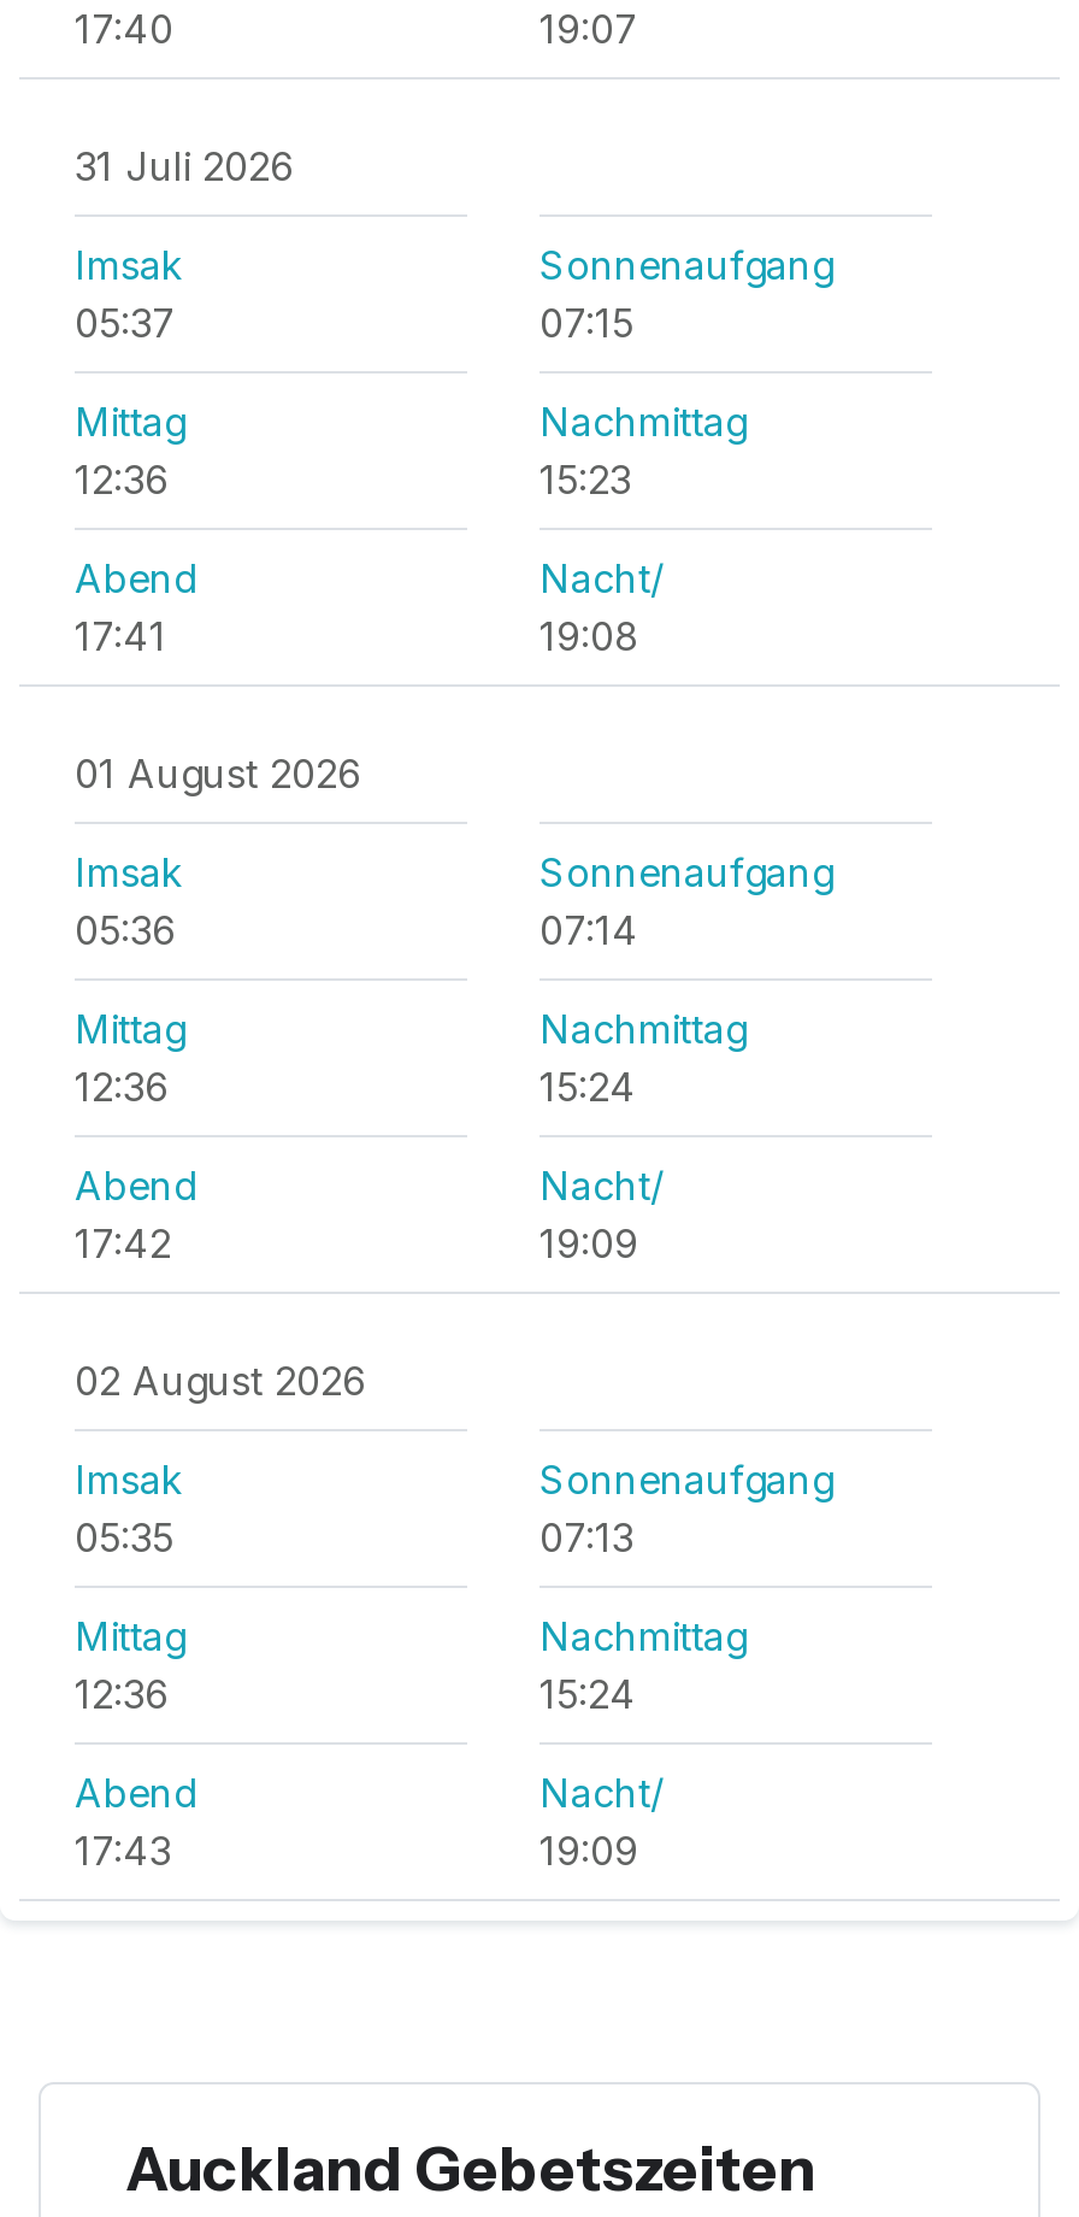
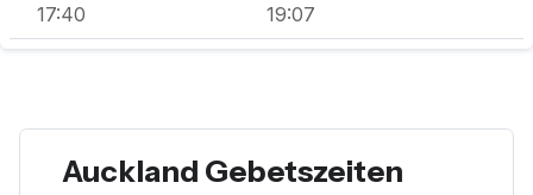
- 31 Juli 2026
- Imsak
- 05:37

- Sonnenaufgang
- 07:15
- Mittag
- 12:36

- Nachmittag
- 15:23
- Abend
- 17:41

- Nacht/
- 19:08
- 01 August 2026
- Imsak
- 05:36

- Sonnenaufgang
- 07:14
- Mittag
- 12:36

- Nachmittag
- 15:24
- Abend
- 17:42

- Nacht/
- 19:09
- 02 August 2026
- Imsak
- 05:35

- Sonnenaufgang
- 07:13
- Mittag
- 12:36

- Nachmittag
- 15:24
- Abend
- 17:43

- Nacht/
- 19:09
